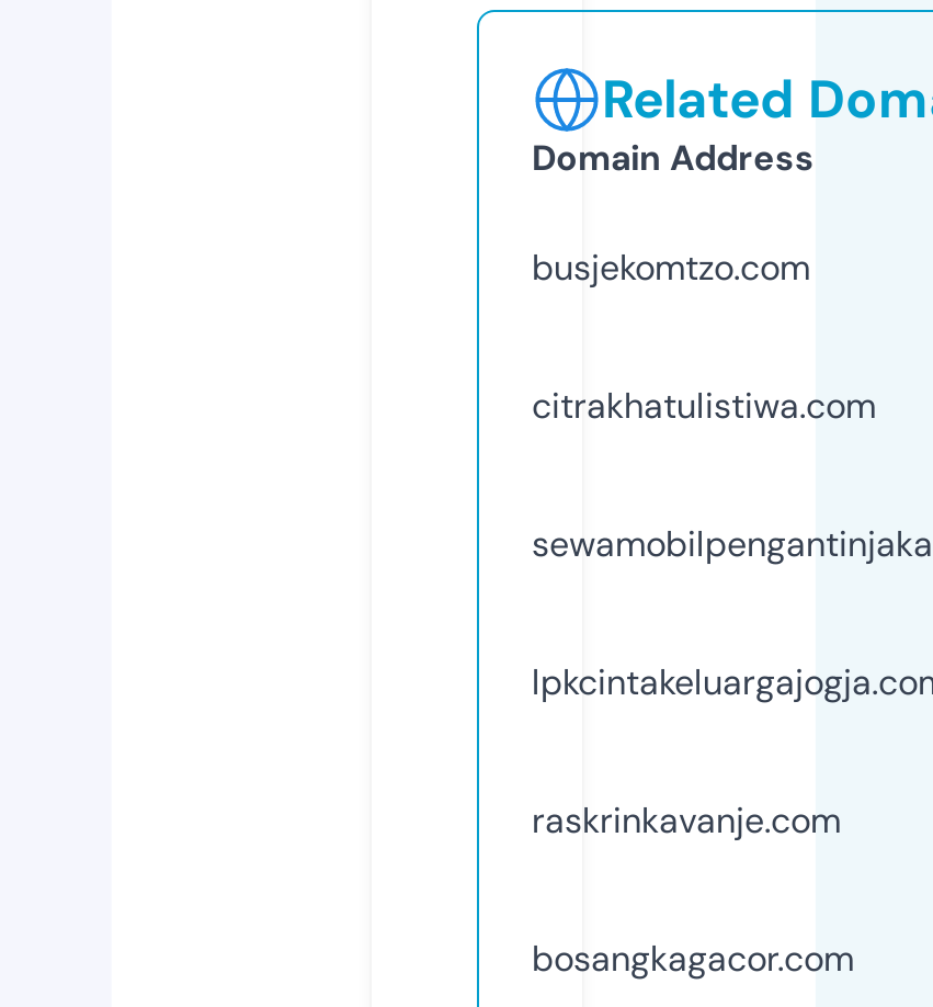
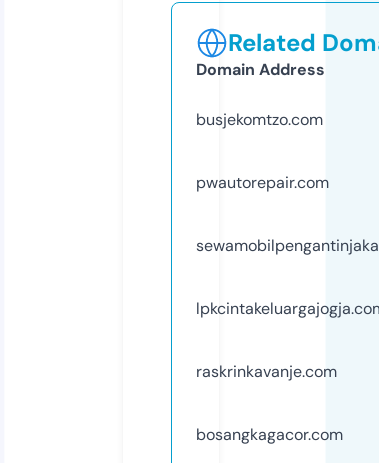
- citrakhatulistiwa.com
+ pwautorepair.com
